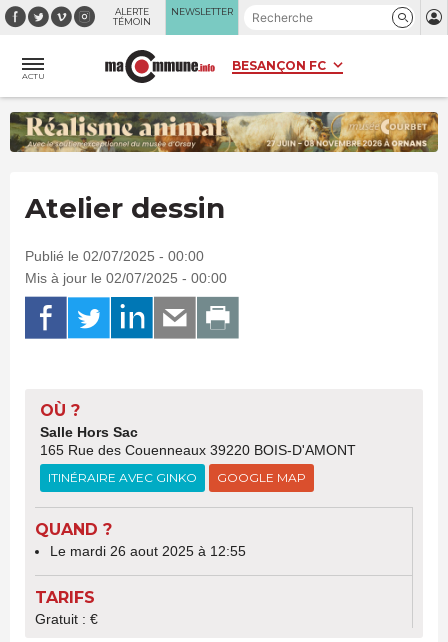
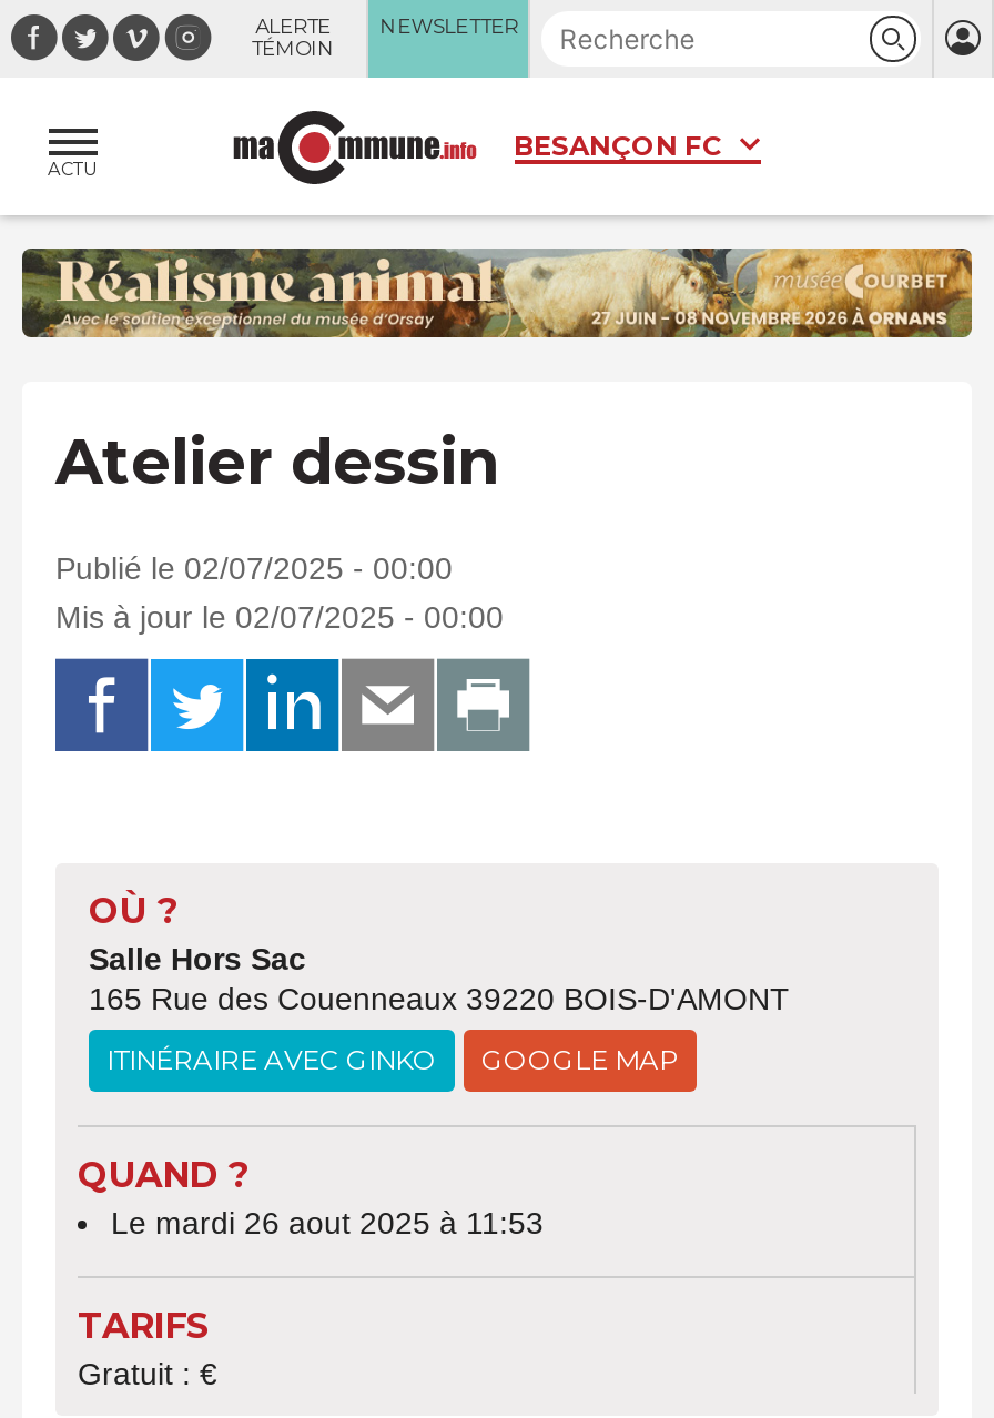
- Le mardi 26 aout 2025 à 12:55
+ Le mardi 26 aout 2025 à 11:53
